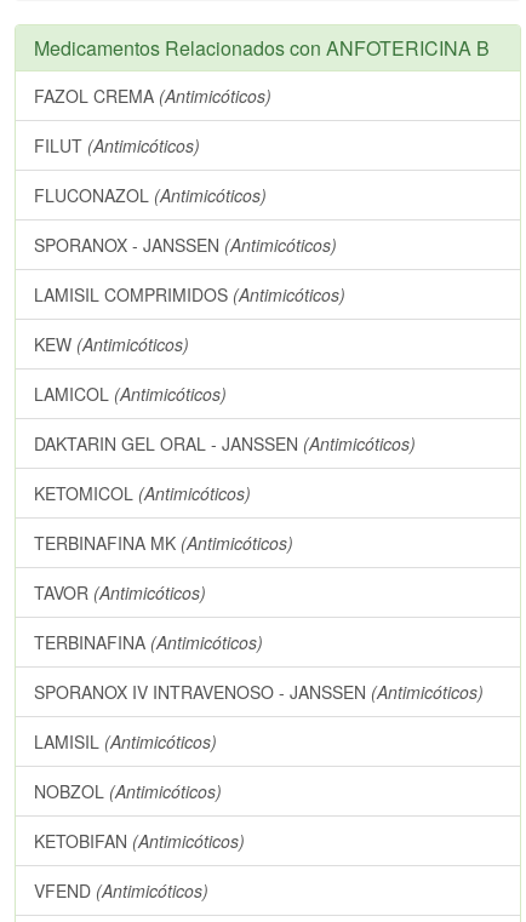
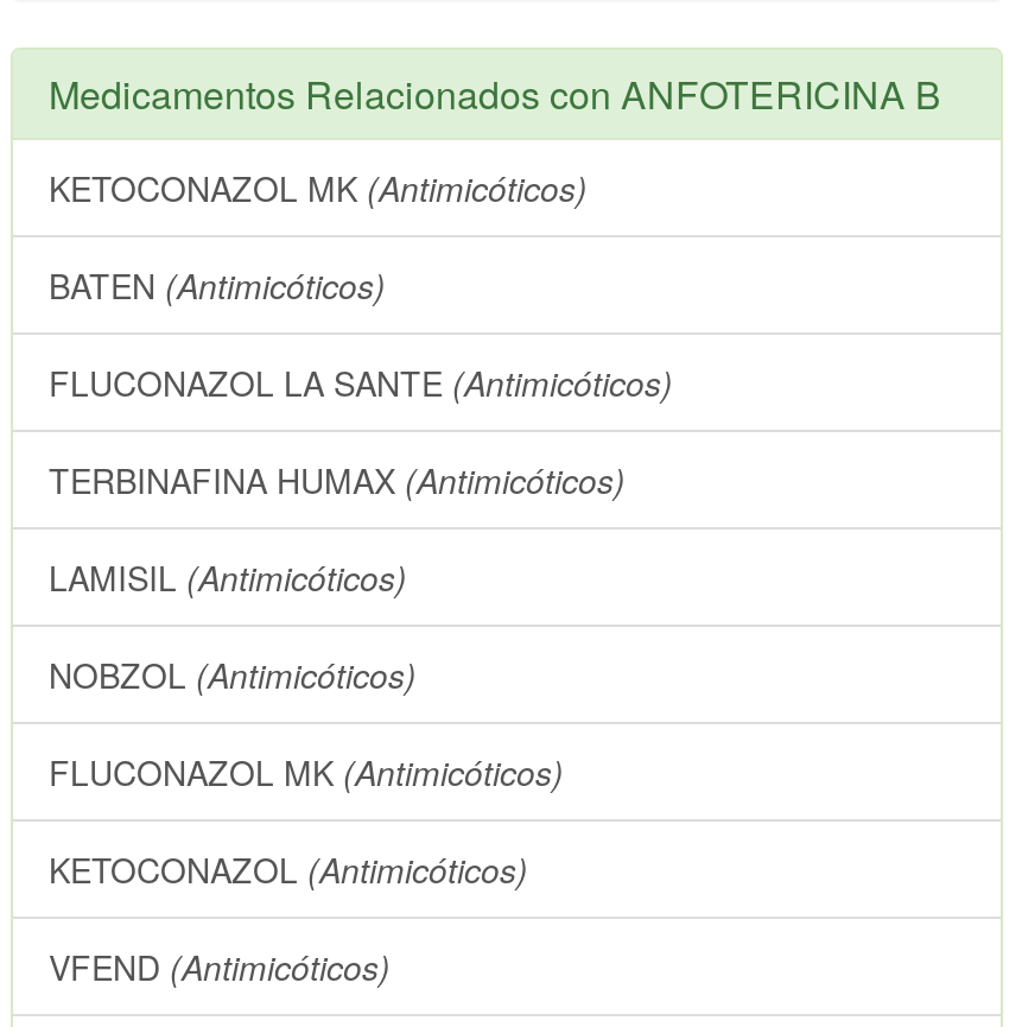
- FAZOL CREMA (Antimicóticos)
- FILUT (Antimicóticos)
- FLUCONAZOL (Antimicóticos)
- SPORANOX - JANSSEN (Antimicóticos)
- LAMISIL COMPRIMIDOS (Antimicóticos)
- KEW (Antimicóticos)
- LAMICOL (Antimicóticos)
- DAKTARIN GEL ORAL - JANSSEN (Antimicóticos)
- KETOMICOL (Antimicóticos)
- TERBINAFINA MK (Antimicóticos)
- TAVOR (Antimicóticos)
- TERBINAFINA (Antimicóticos)
- SPORANOX IV INTRAVENOSO - JANSSEN (Antimicóticos)
+ KETOCONAZOL MK (Antimicóticos)
+ BATEN (Antimicóticos)
+ FLUCONAZOL LA SANTE (Antimicóticos)
+ TERBINAFINA HUMAX (Antimicóticos)

moved up: LAMISIL (Antimicóticos) | NOBZOL (Antimicóticos)

- KETOBIFAN (Antimicóticos)
+ FLUCONAZOL MK (Antimicóticos)
+ KETOCONAZOL (Antimicóticos)
